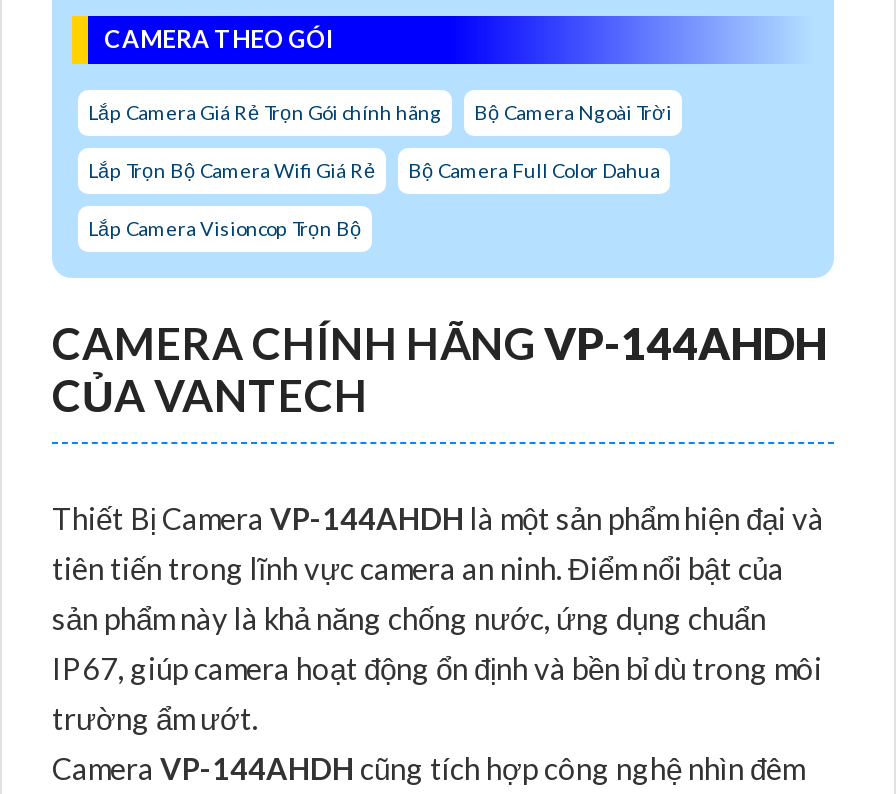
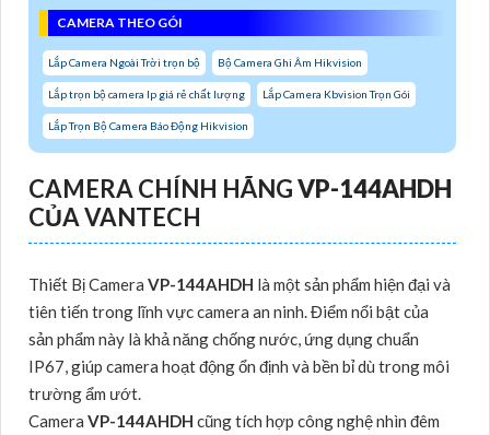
- Lắp Camera Giá Rẻ Trọn Gói chính hãng
- Bộ Camera Ngoài Trời
+ Lắp Camera Ngoài Trời trọn bộ
+ Bộ Camera Ghi Âm Hikvision

- Lắp Trọn Bộ Camera Wifi Giá Rẻ
- Bộ Camera Full Color Dahua
+ Lắp trọn bộ camera Ip giá rẻ chất lượng
+ Lắp Camera Kbvision Trọn Gói

- Lắp Camera Visioncop Trọn Bộ
+ Lắp Trọn Bộ Camera Báo Động Hikvision
